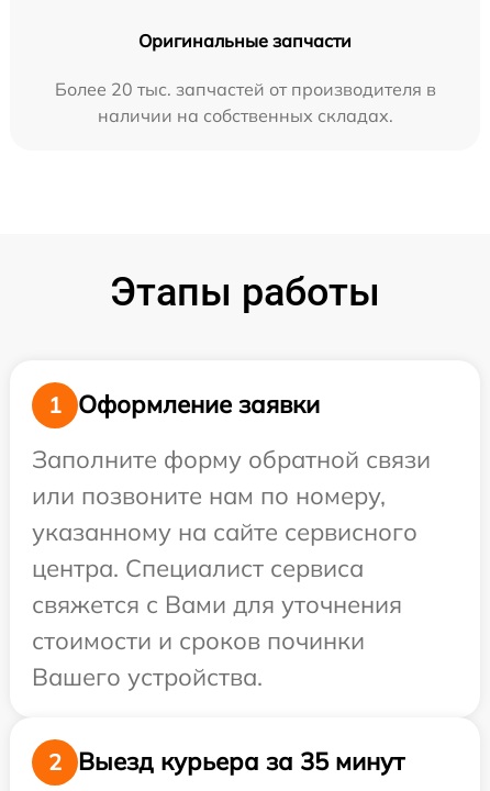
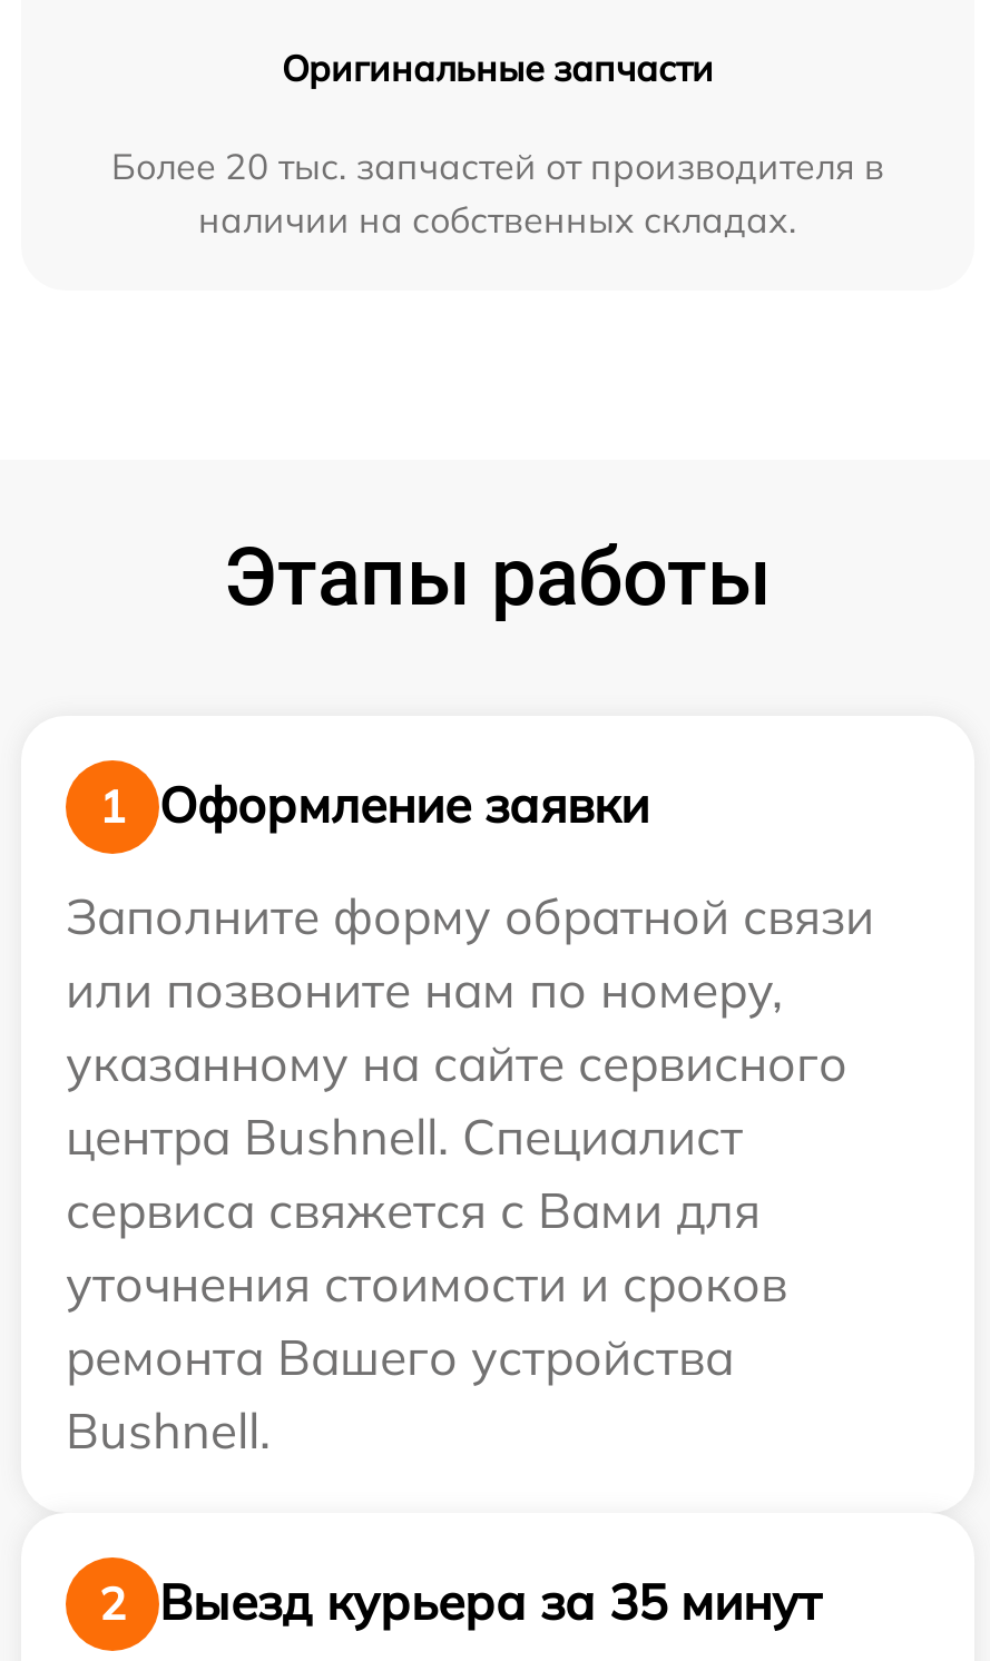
- центра. Специалист сервиса
- свяжется с Вами для уточнения
- стоимости и сроков починки
- Вашего устройства.
+ центра Bushnell. Специалист
+ сервиса свяжется с Вами для
+ уточнения стоимости и сроков
+ ремонта Вашего устройства
+ Bushnell.
